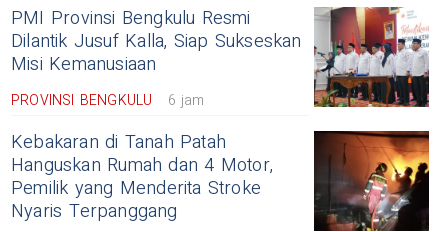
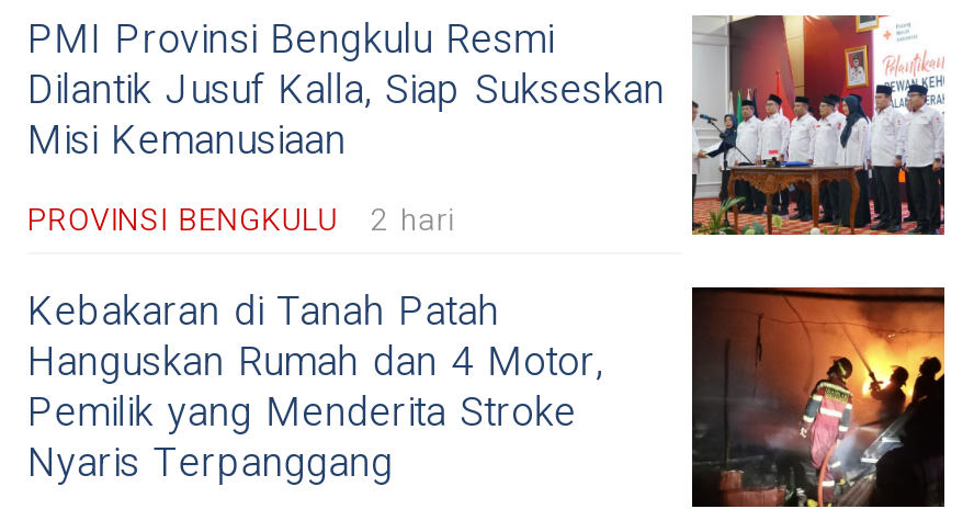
- PROVINSI BENGKULU 6 jam
+ PROVINSI BENGKULU 2 hari
